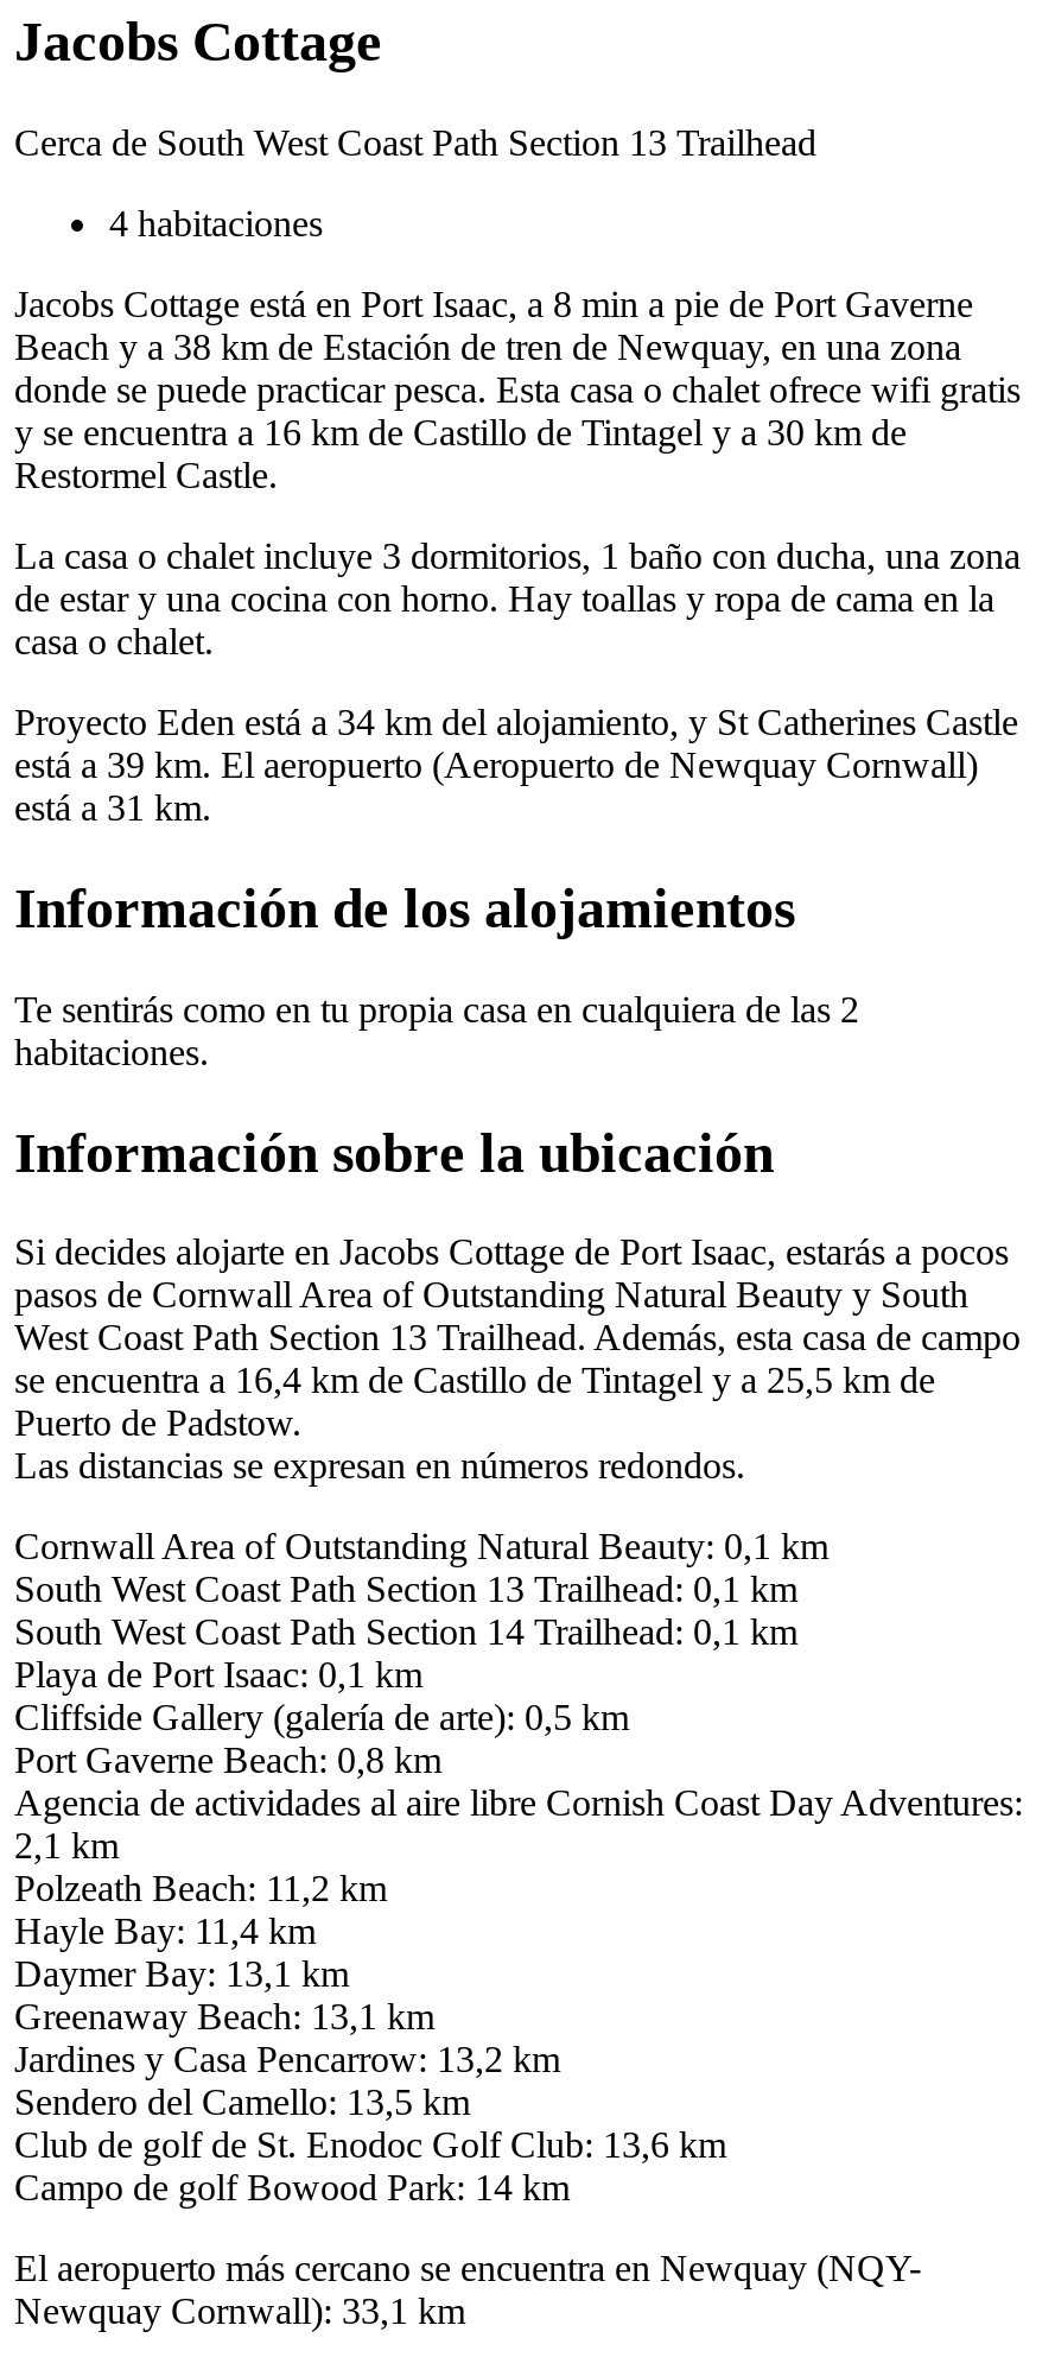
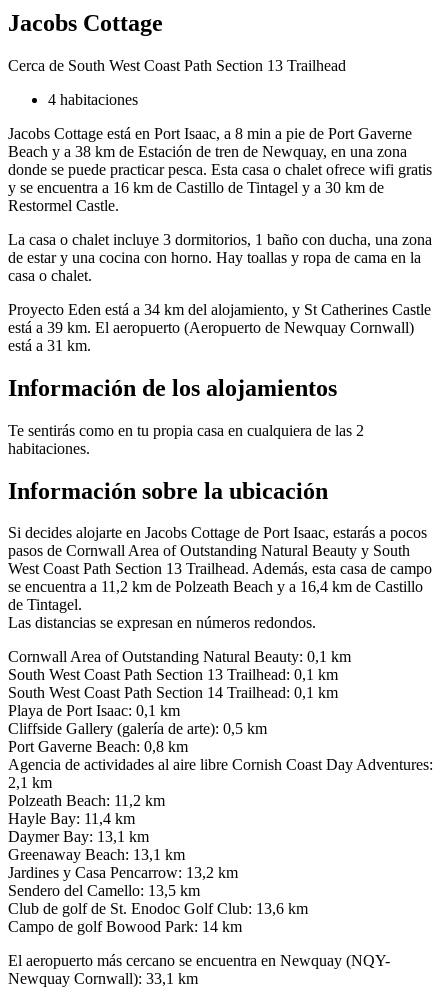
- se encuentra a 16,4 km de Castillo de Tintagel y a 25,5 km de
- Puerto de Padstow.
+ se encuentra a 11,2 km de Polzeath Beach y a 16,4 km de Castillo
+ de Tintagel.
